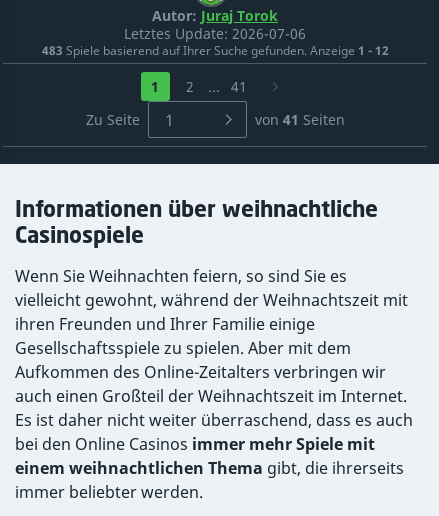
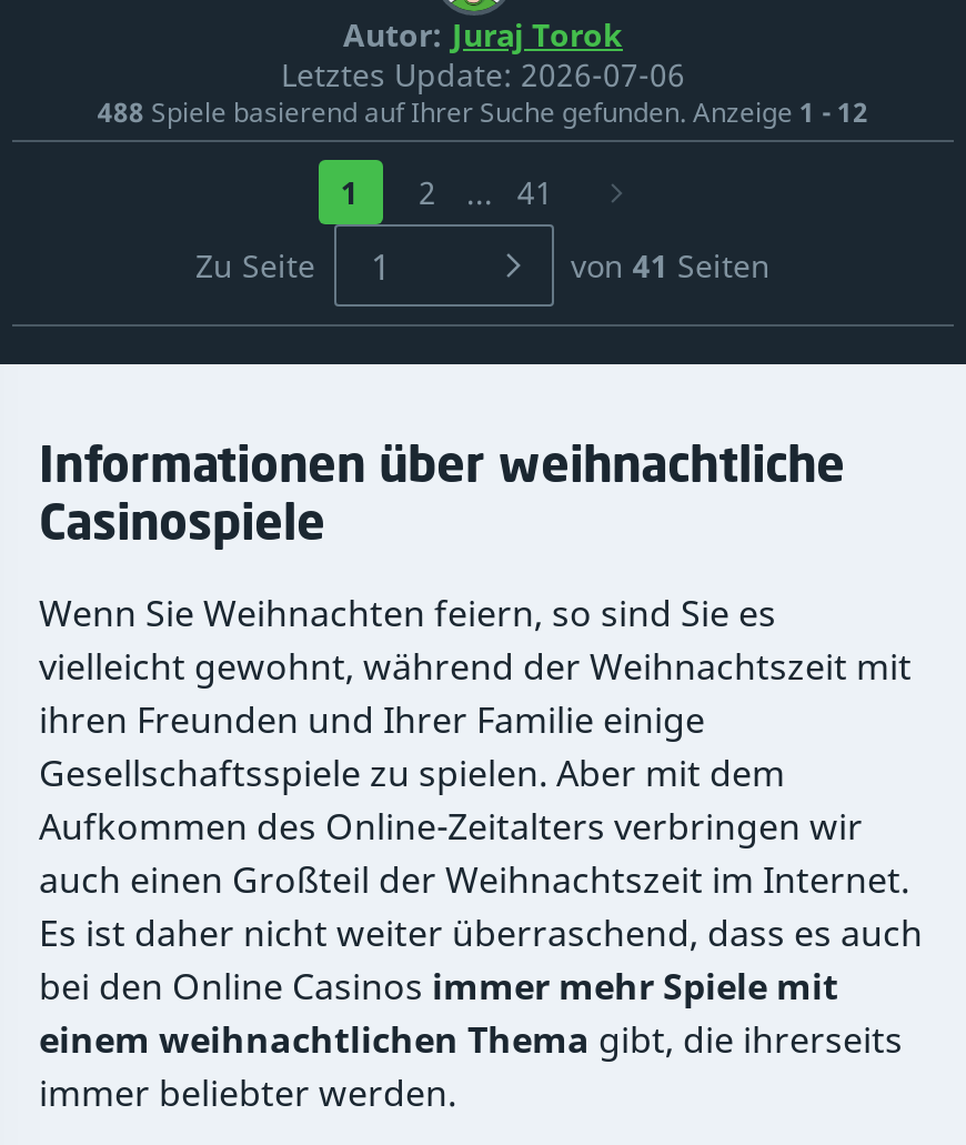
- 483 Spiele basierend auf Ihrer Suche gefunden. Anzeige 1 - 12
+ 488 Spiele basierend auf Ihrer Suche gefunden. Anzeige 1 - 12
